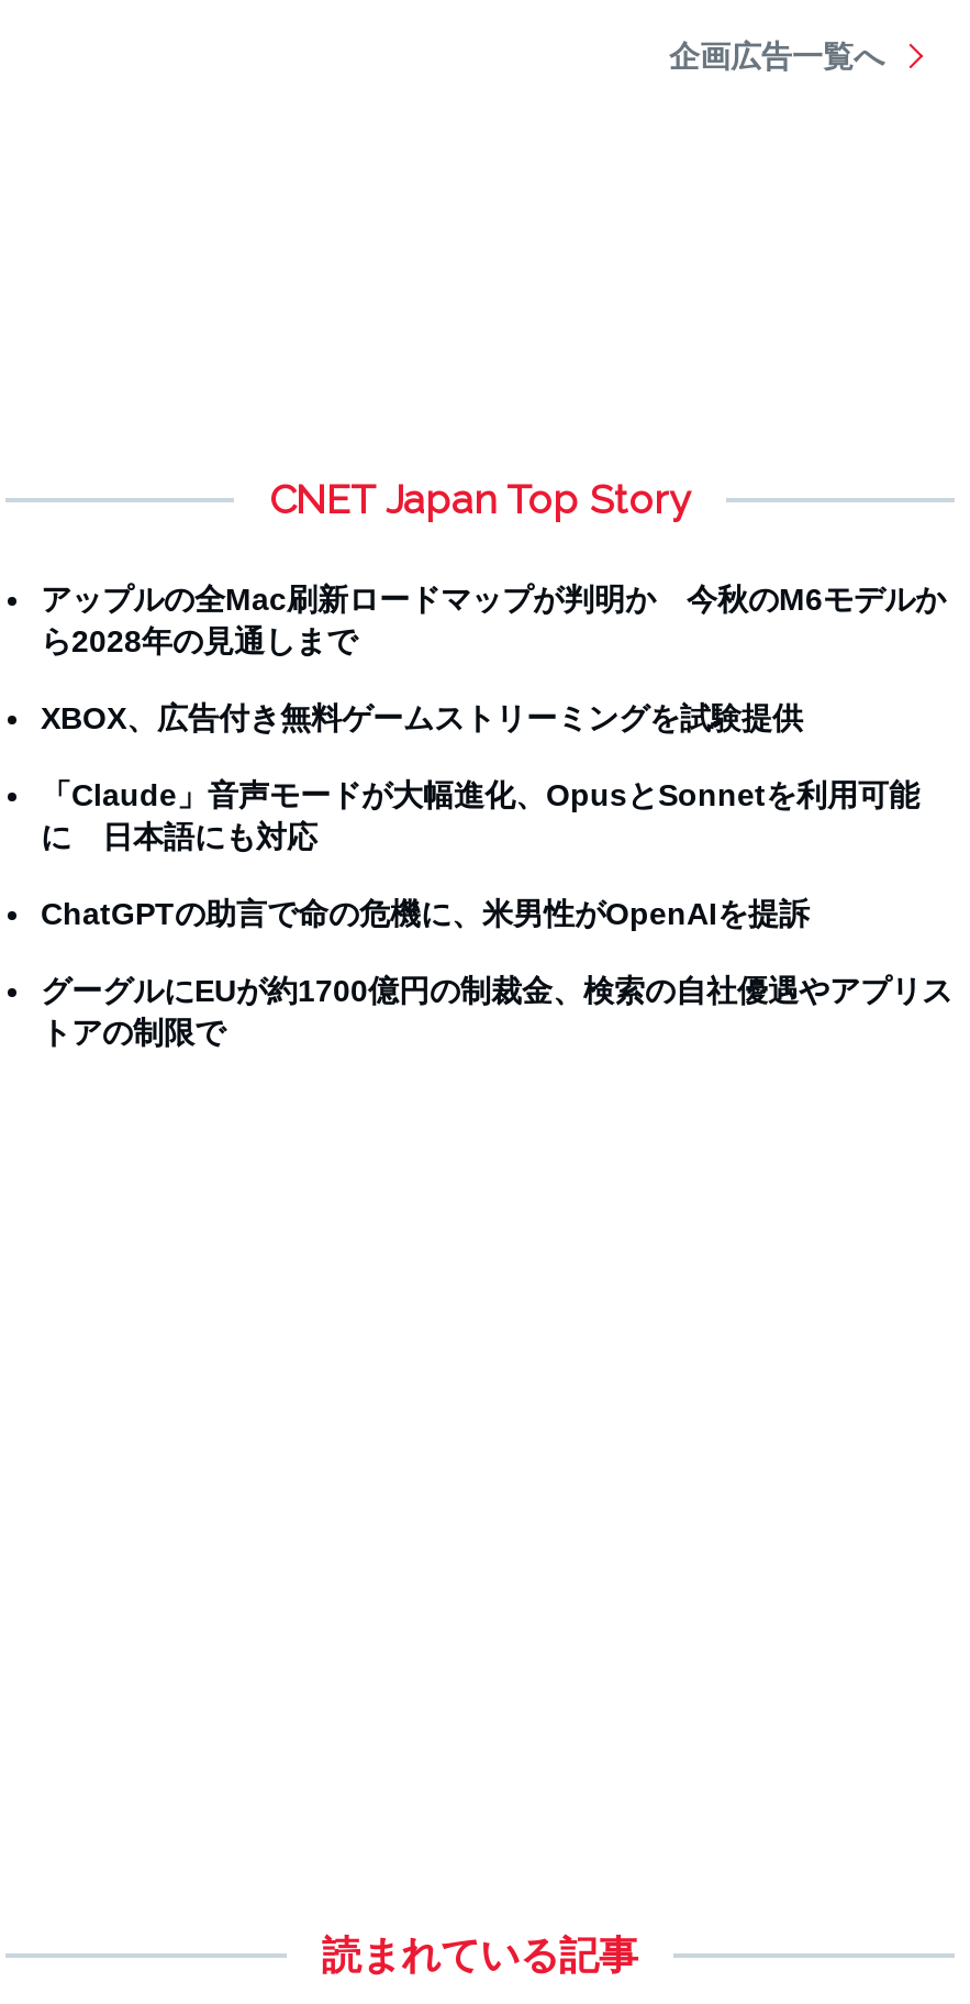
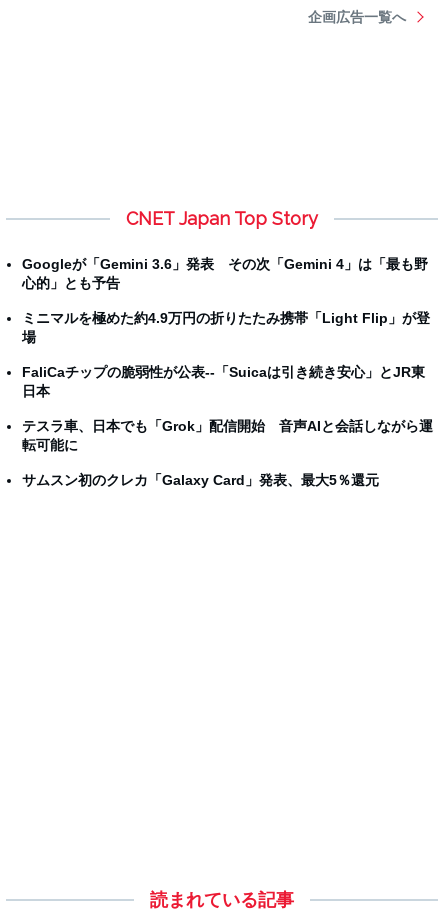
- アップルの全Mac刷新ロードマップが判明か 今秋のM6モデルか
- ら2028年の見通しまで
+ Googleが「Gemini 3.6」発表 その次「Gemini 4」は「最も野
+ 心的」とも予告

- XBOX、広告付き無料ゲームストリーミングを試験提供
+ ミニマルを極めた約4.9万円の折りたたみ携帯「Light Flip」が登
+ 場

- 「Claude」音声モードが大幅進化、OpusとSonnetを利用可能
- に 日本語にも対応
+ FaliCaチップの脆弱性が公表--「Suicaは引き続き安心」とJR東
+ 日本

- ChatGPTの助言で命の危機に、米男性がOpenAIを提訴
+ テスラ車、日本でも「Grok」配信開始 音声AIと会話しながら運
+ 転可能に

- グーグルにEUが約1700億円の制裁金、検索の自社優遇やアプリス
- トアの制限で
+ サムスン初のクレカ「Galaxy Card」発表、最大5％還元
